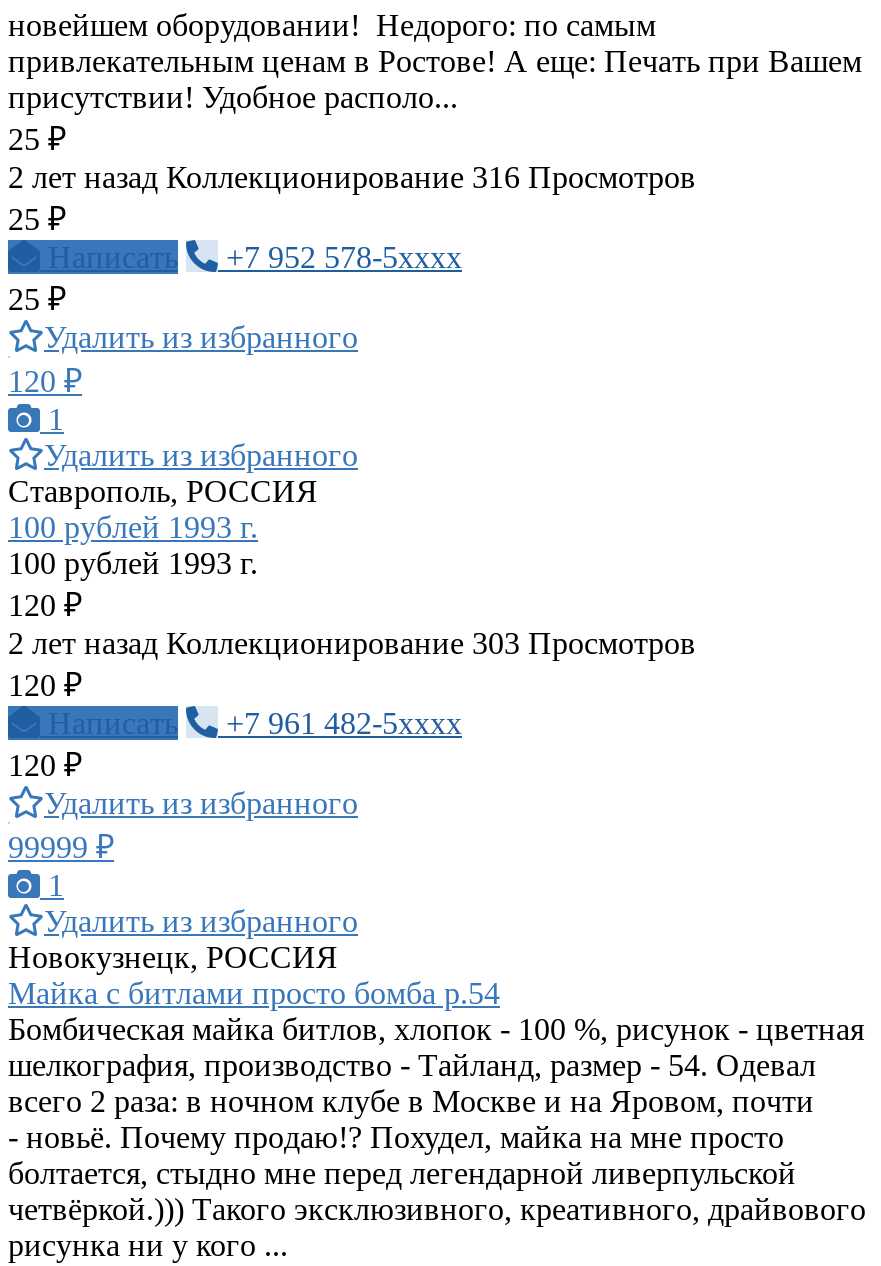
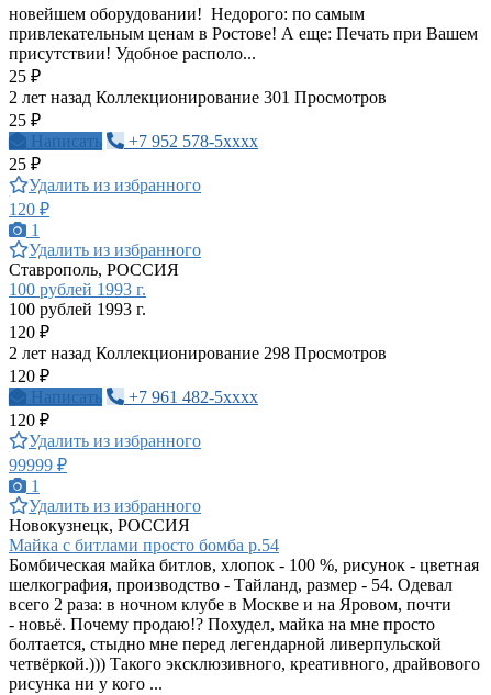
- 2 лет назад Коллекционирование 316 Просмотров
+ 2 лет назад Коллекционирование 301 Просмотров

- 2 лет назад Коллекционирование 303 Просмотров
+ 2 лет назад Коллекционирование 298 Просмотров
